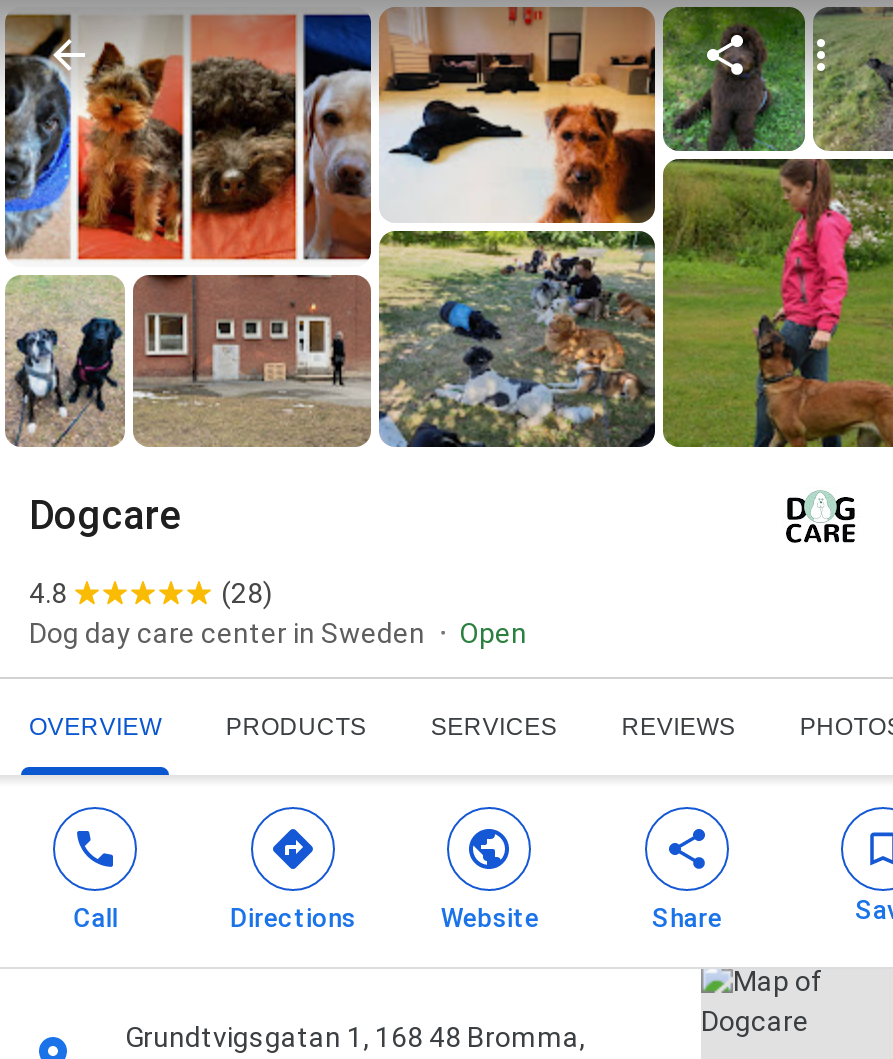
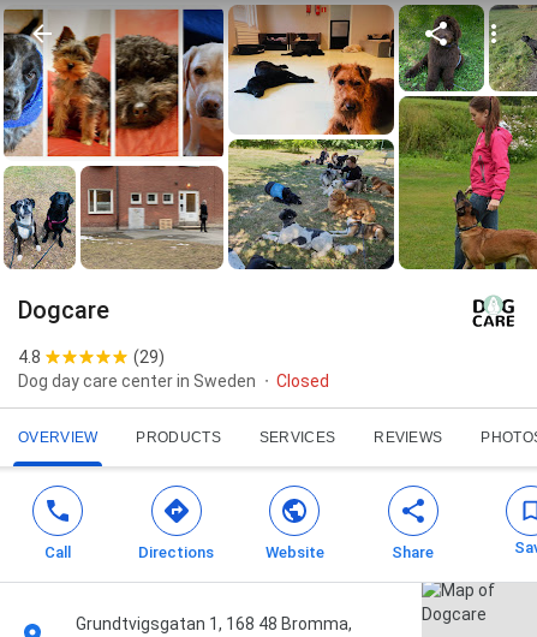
- (28)
+ (29)

- Open
+ Closed
